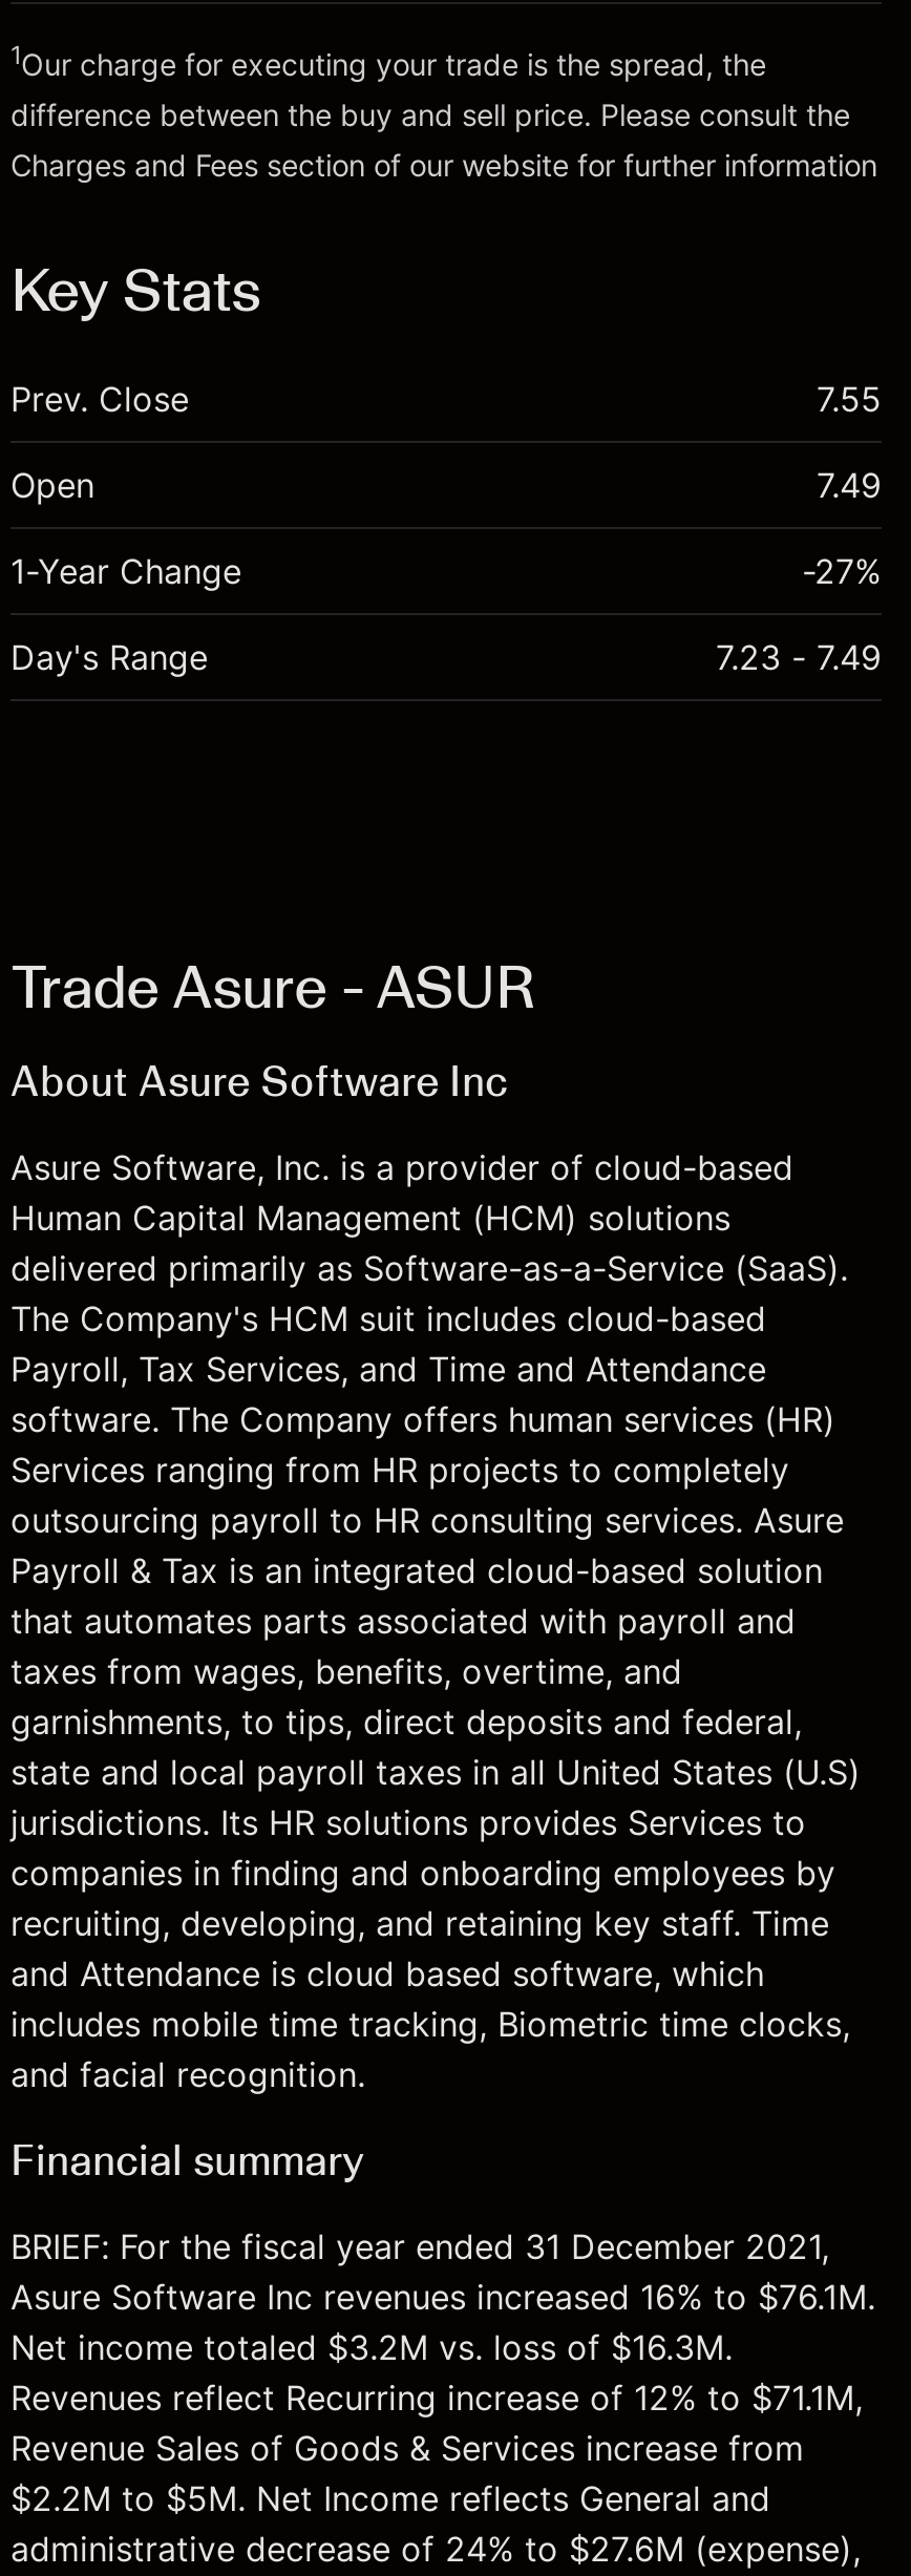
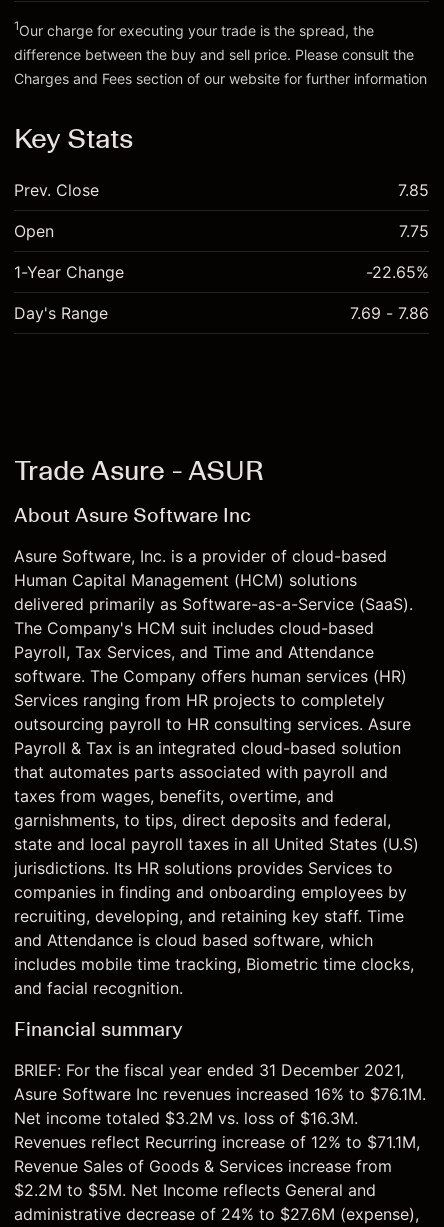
- 7.55
+ 7.85

- 7.49
+ 7.75

- -27%
+ -22.65%

- 7.23 - 7.49
+ 7.69 - 7.86
